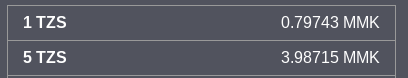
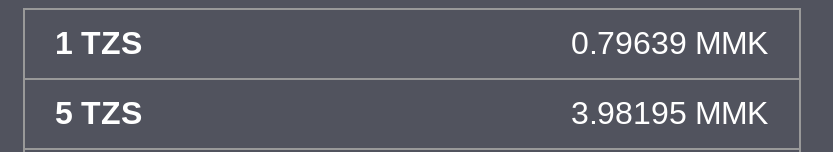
- 0.79743 MMK
+ 0.79639 MMK

- 3.98715 MMK
+ 3.98195 MMK
